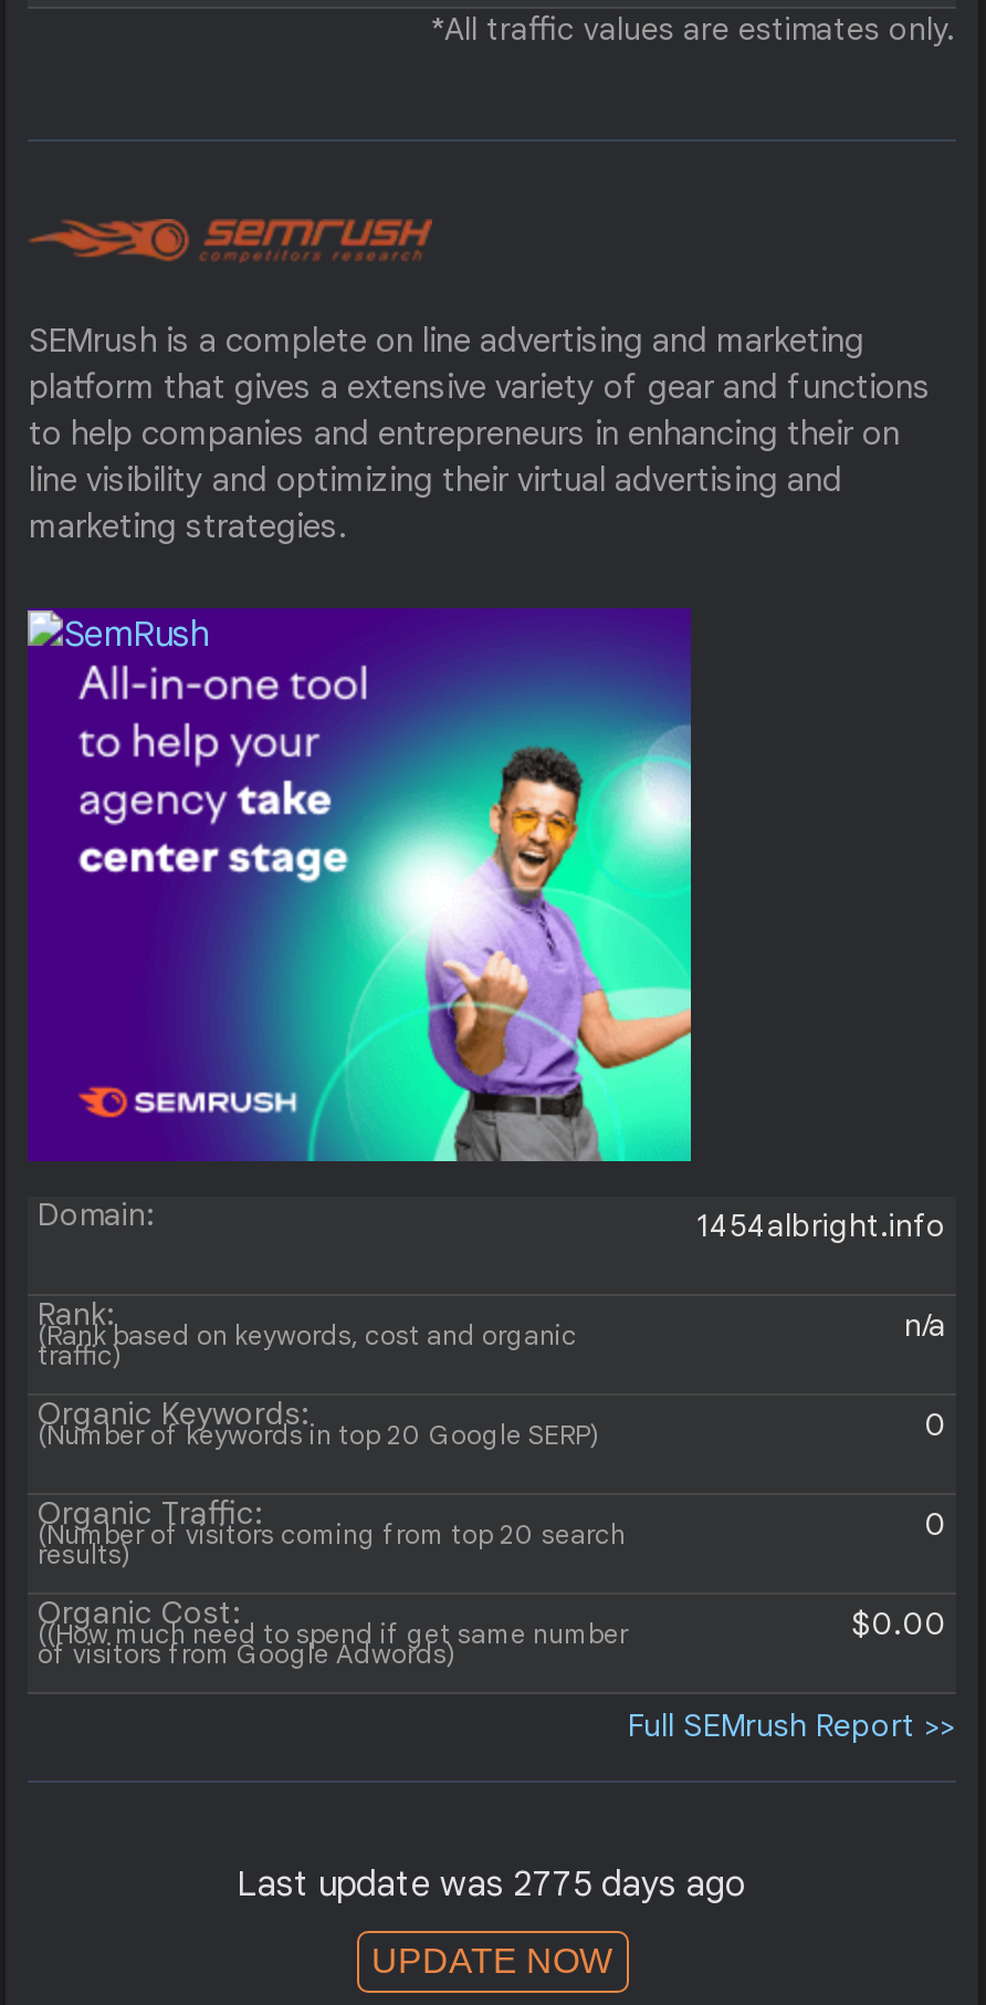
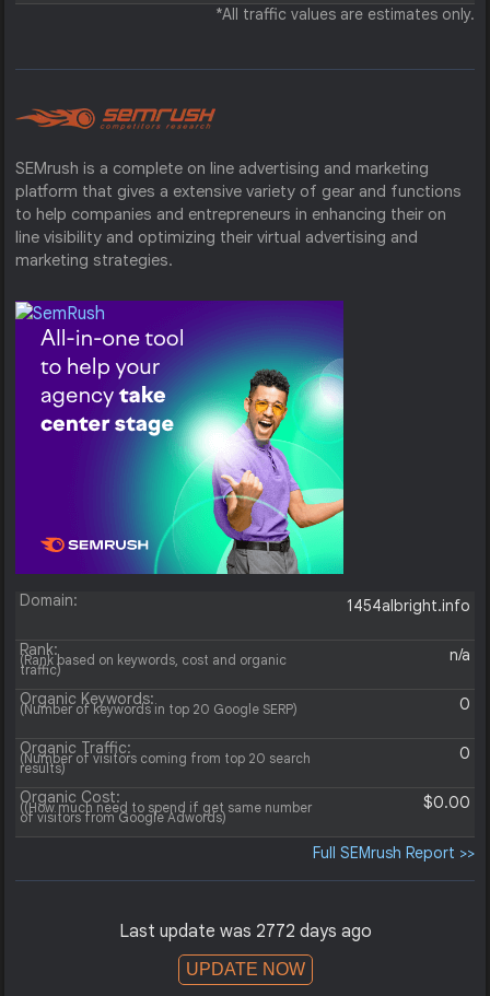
- Last update was 2775 days ago
+ Last update was 2772 days ago
